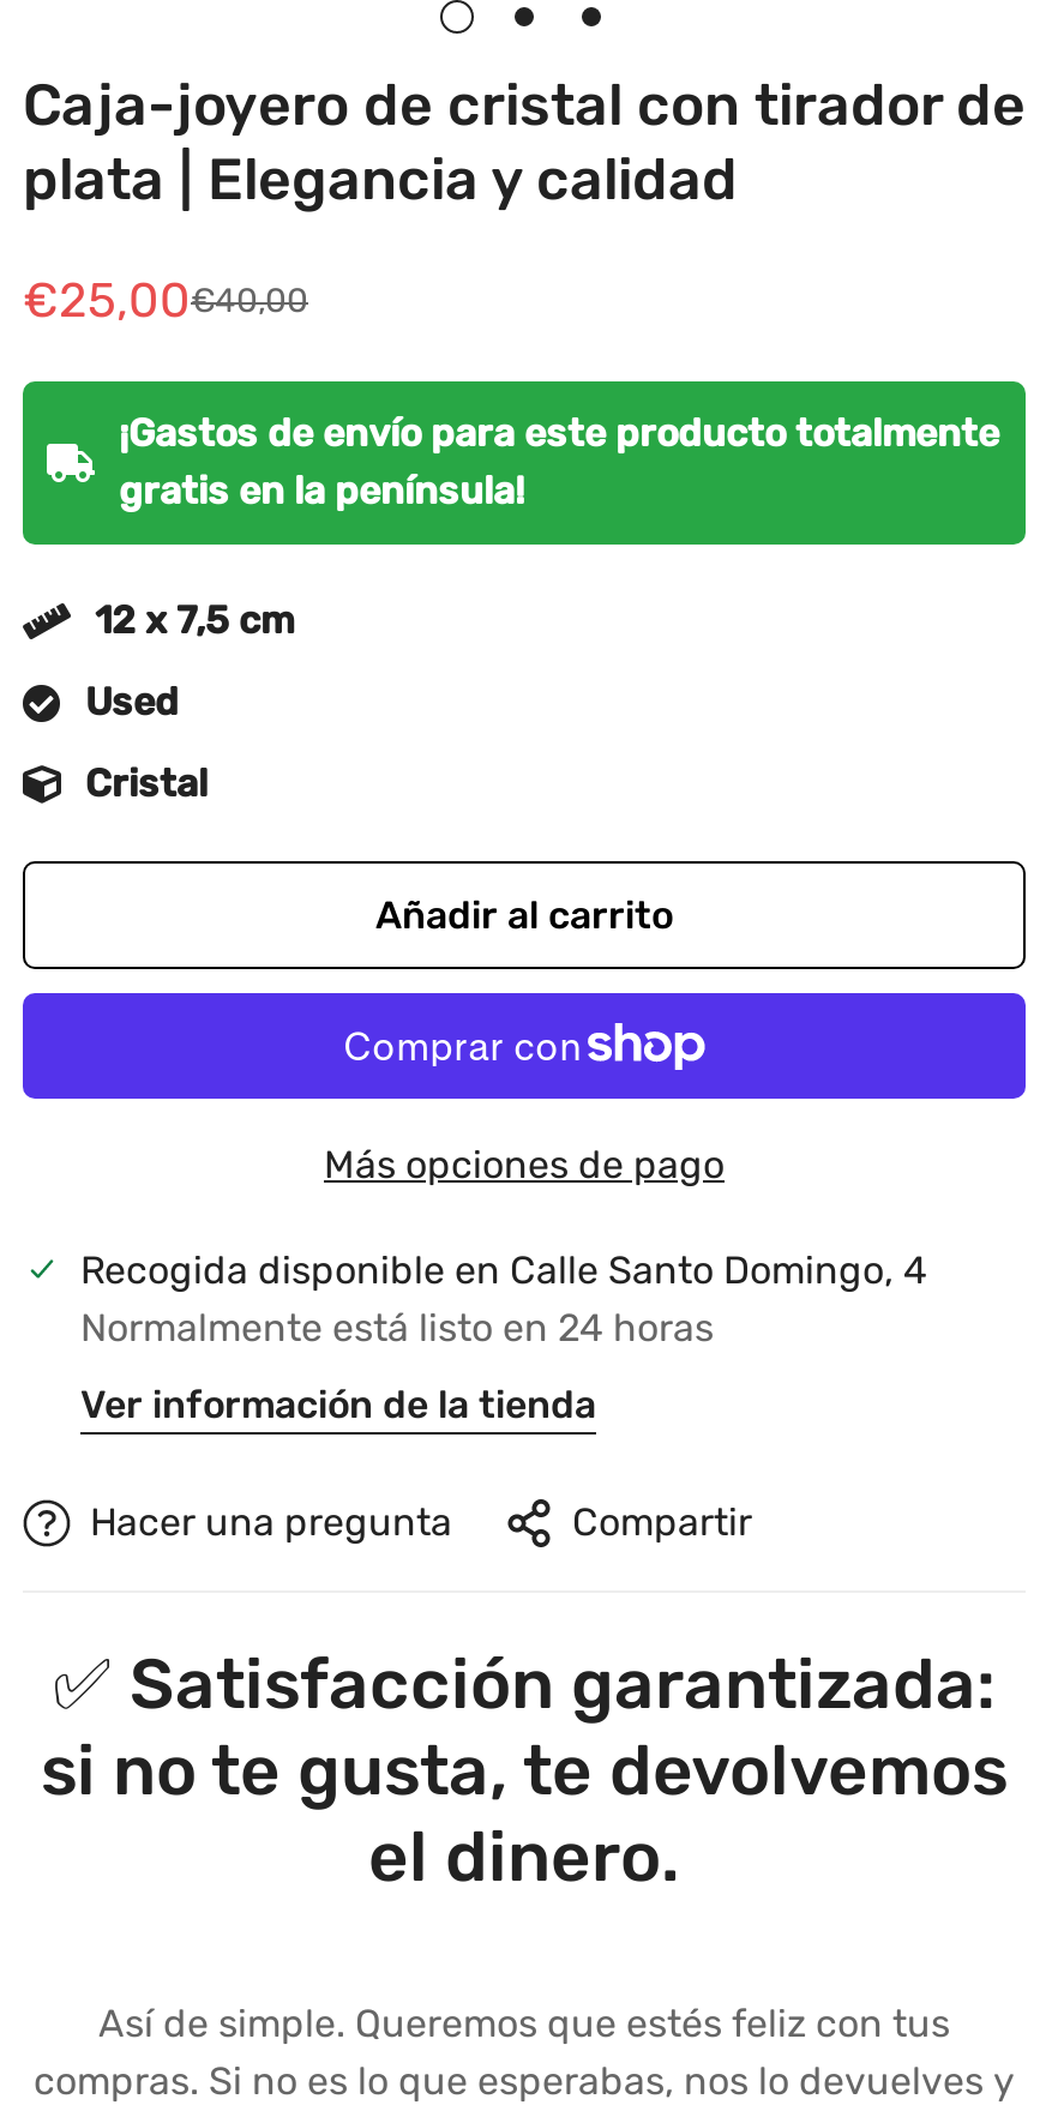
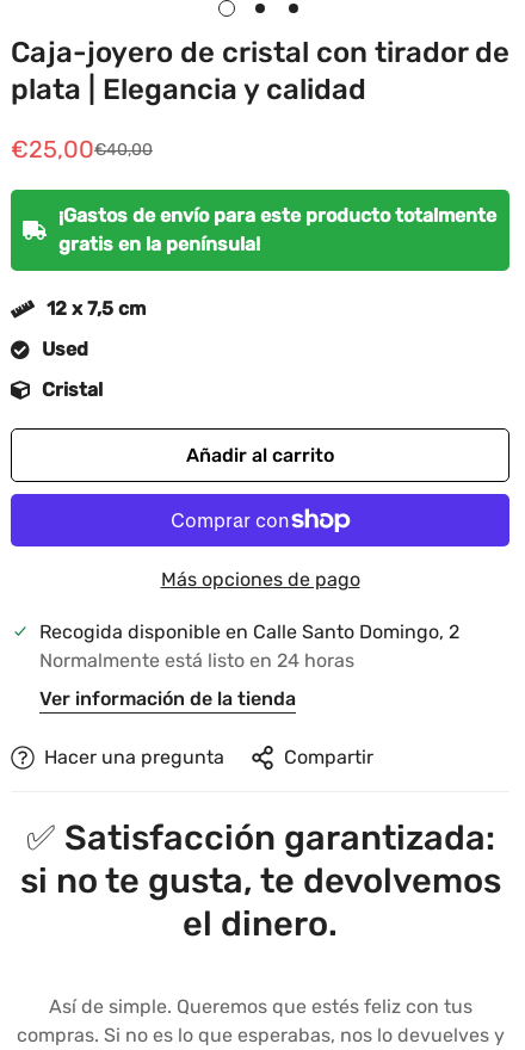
- Recogida disponible en Calle Santo Domingo, 4
+ Recogida disponible en Calle Santo Domingo, 2
